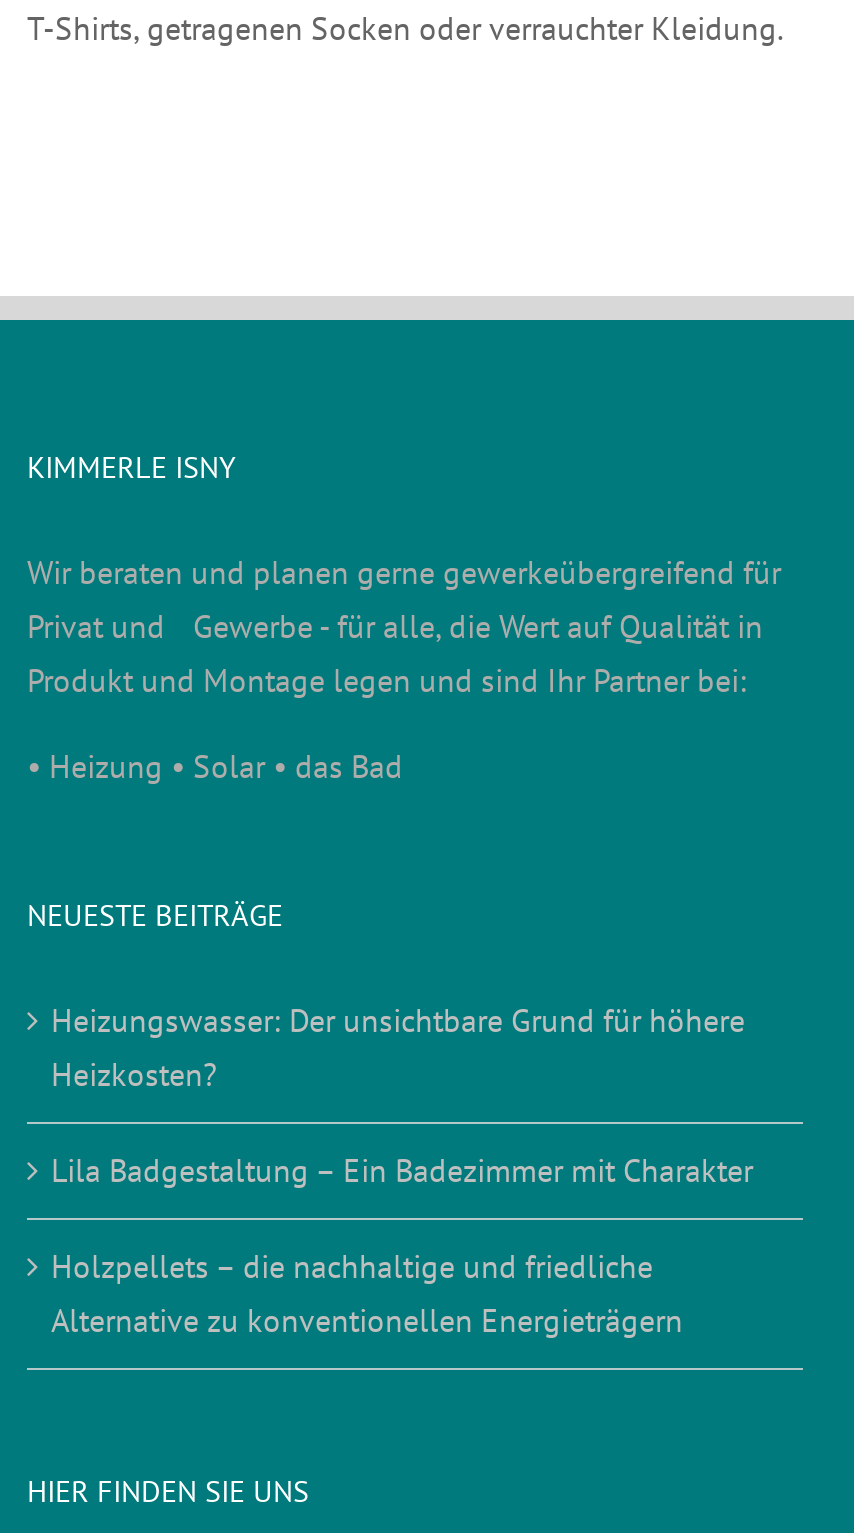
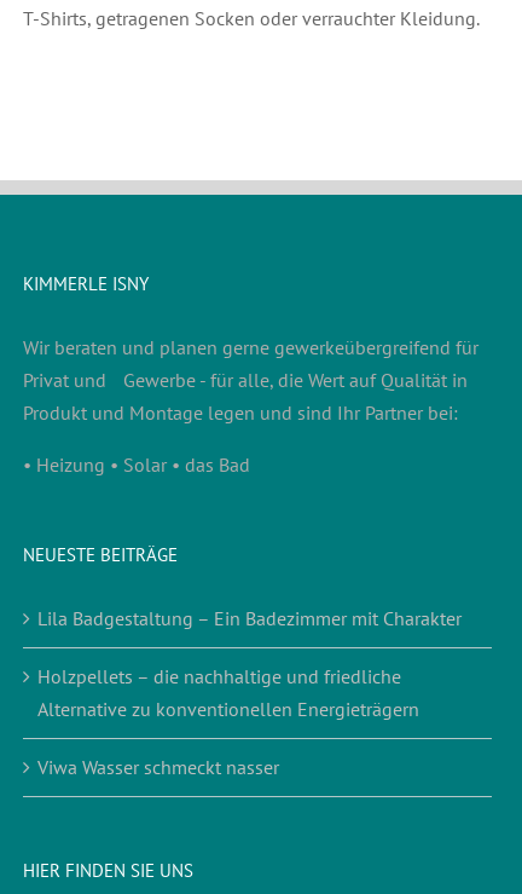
- Heizungswasser: Der unsichtbare Grund für höhere
- Heizkosten?

moved up: Lila Badgestaltung – Ein Badezimmer mit Charakter | Holzpellets – die nachhaltige und friedliche | Alternative zu konventionellen Energieträgern

+ Viwa Wasser schmeckt nasser
